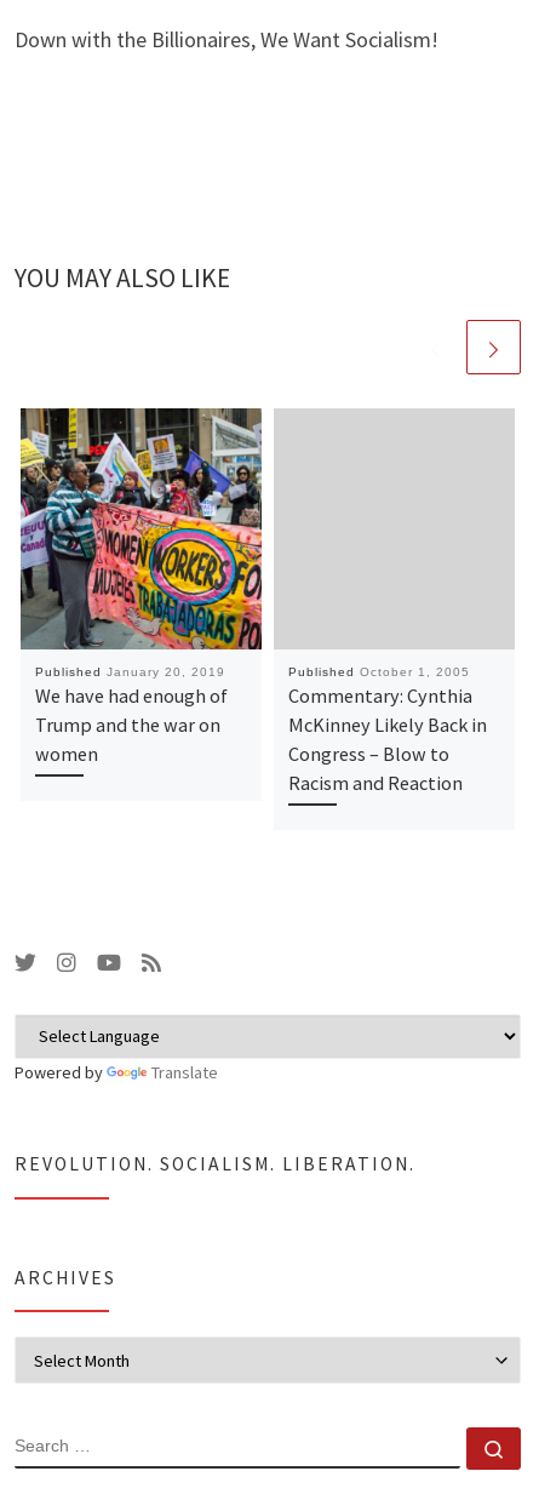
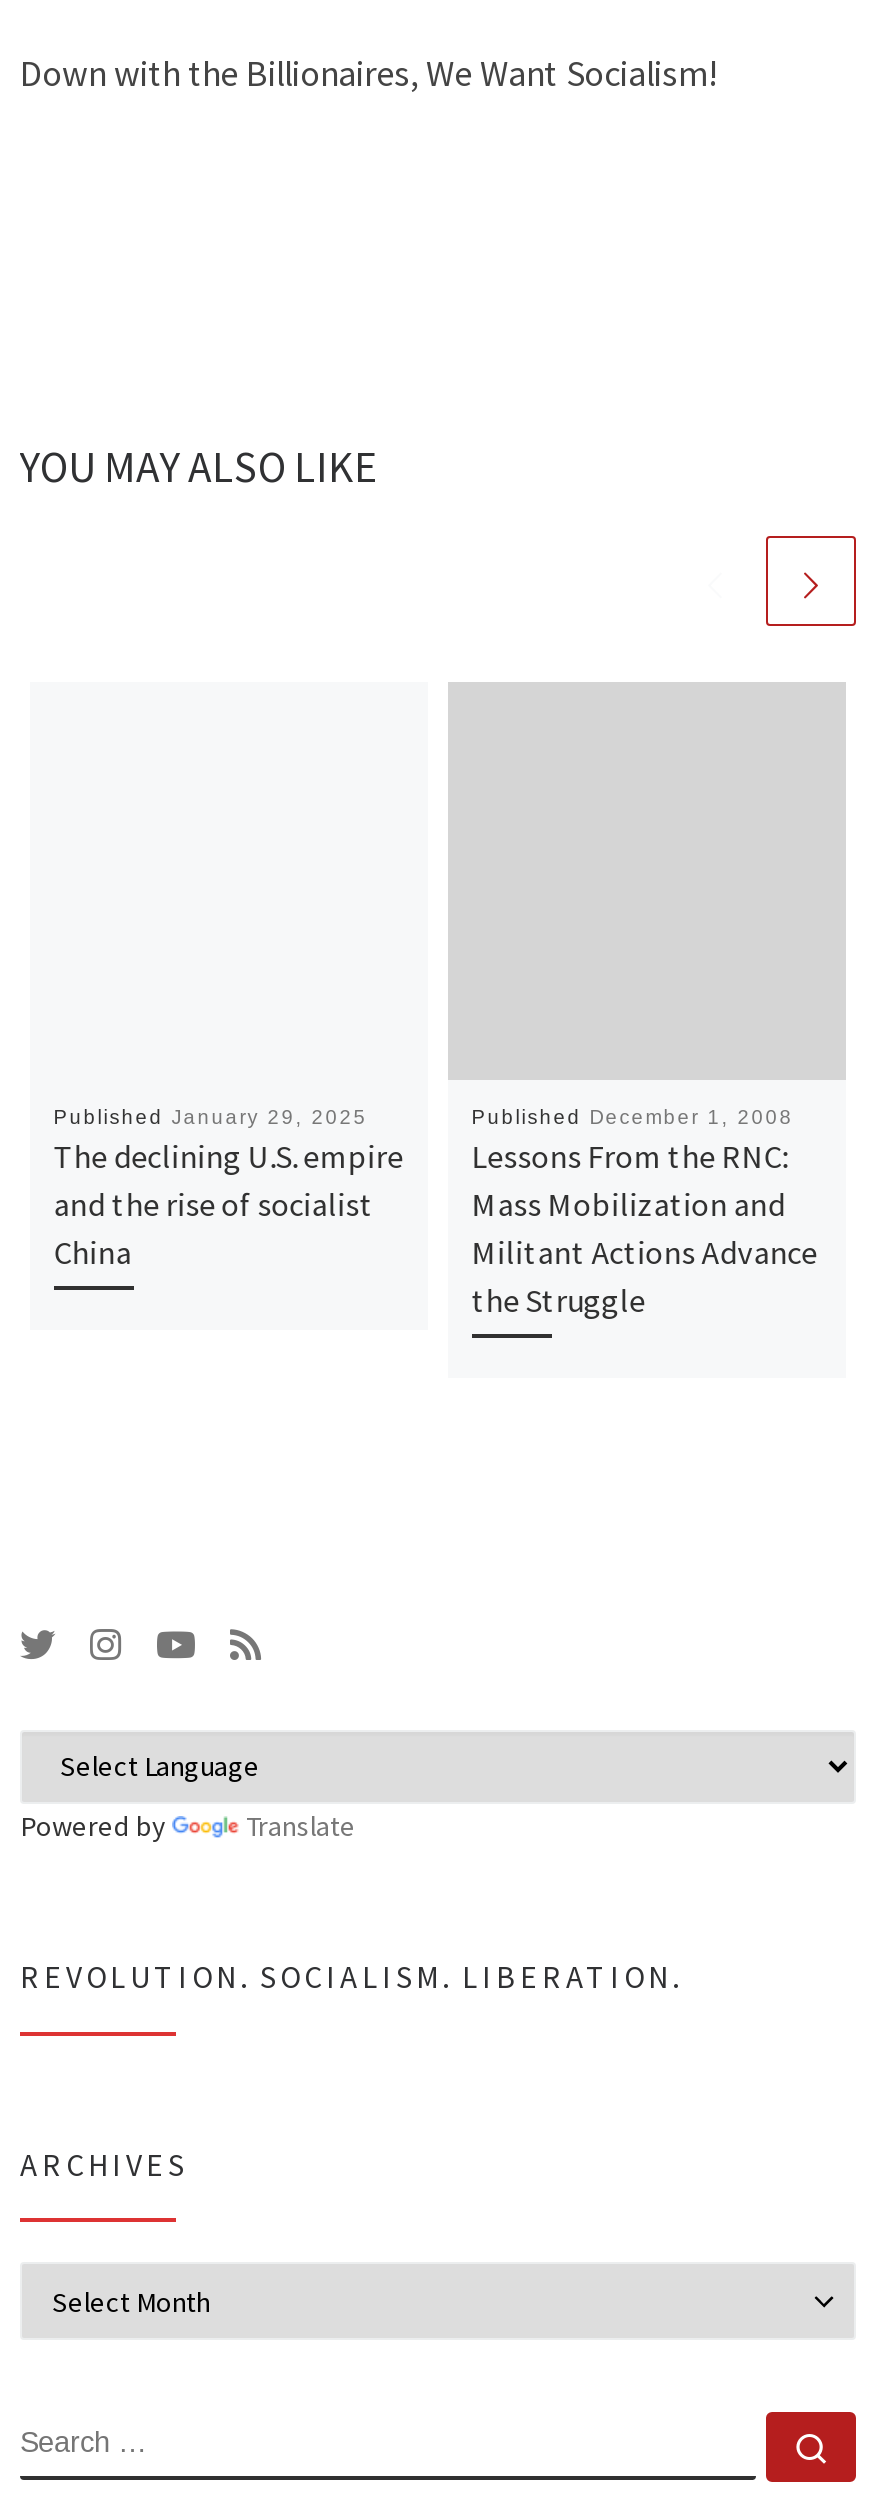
- [image]

- Published January 20, 2019
- We have had enough of
- Trump and the war on
- women
+ Published January 29, 2025
+ The declining U.S. empire
+ and the rise of socialist
+ China

- Published October 1, 2005
- Commentary: Cynthia
- McKinney Likely Back in
- Congress – Blow to
- Racism and Reaction
+ Published December 1, 2008
+ Lessons From the RNC:
+ Mass Mobilization and
+ Militant Actions Advance
+ the Struggle
